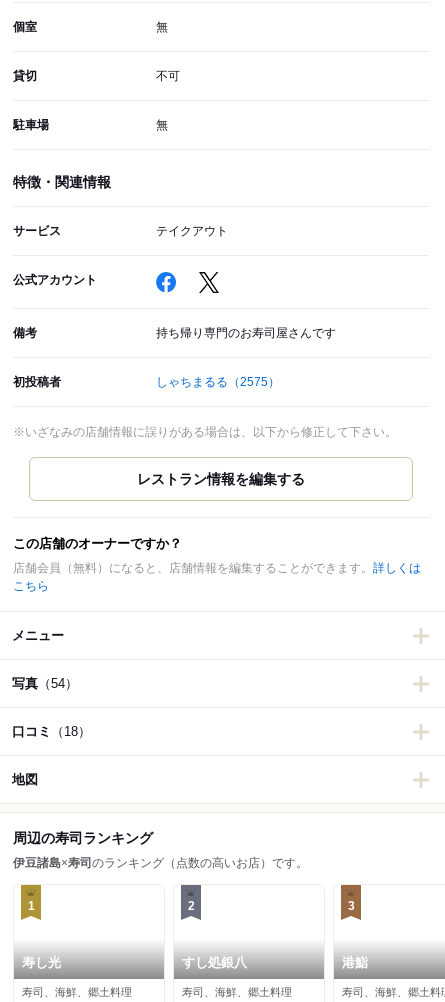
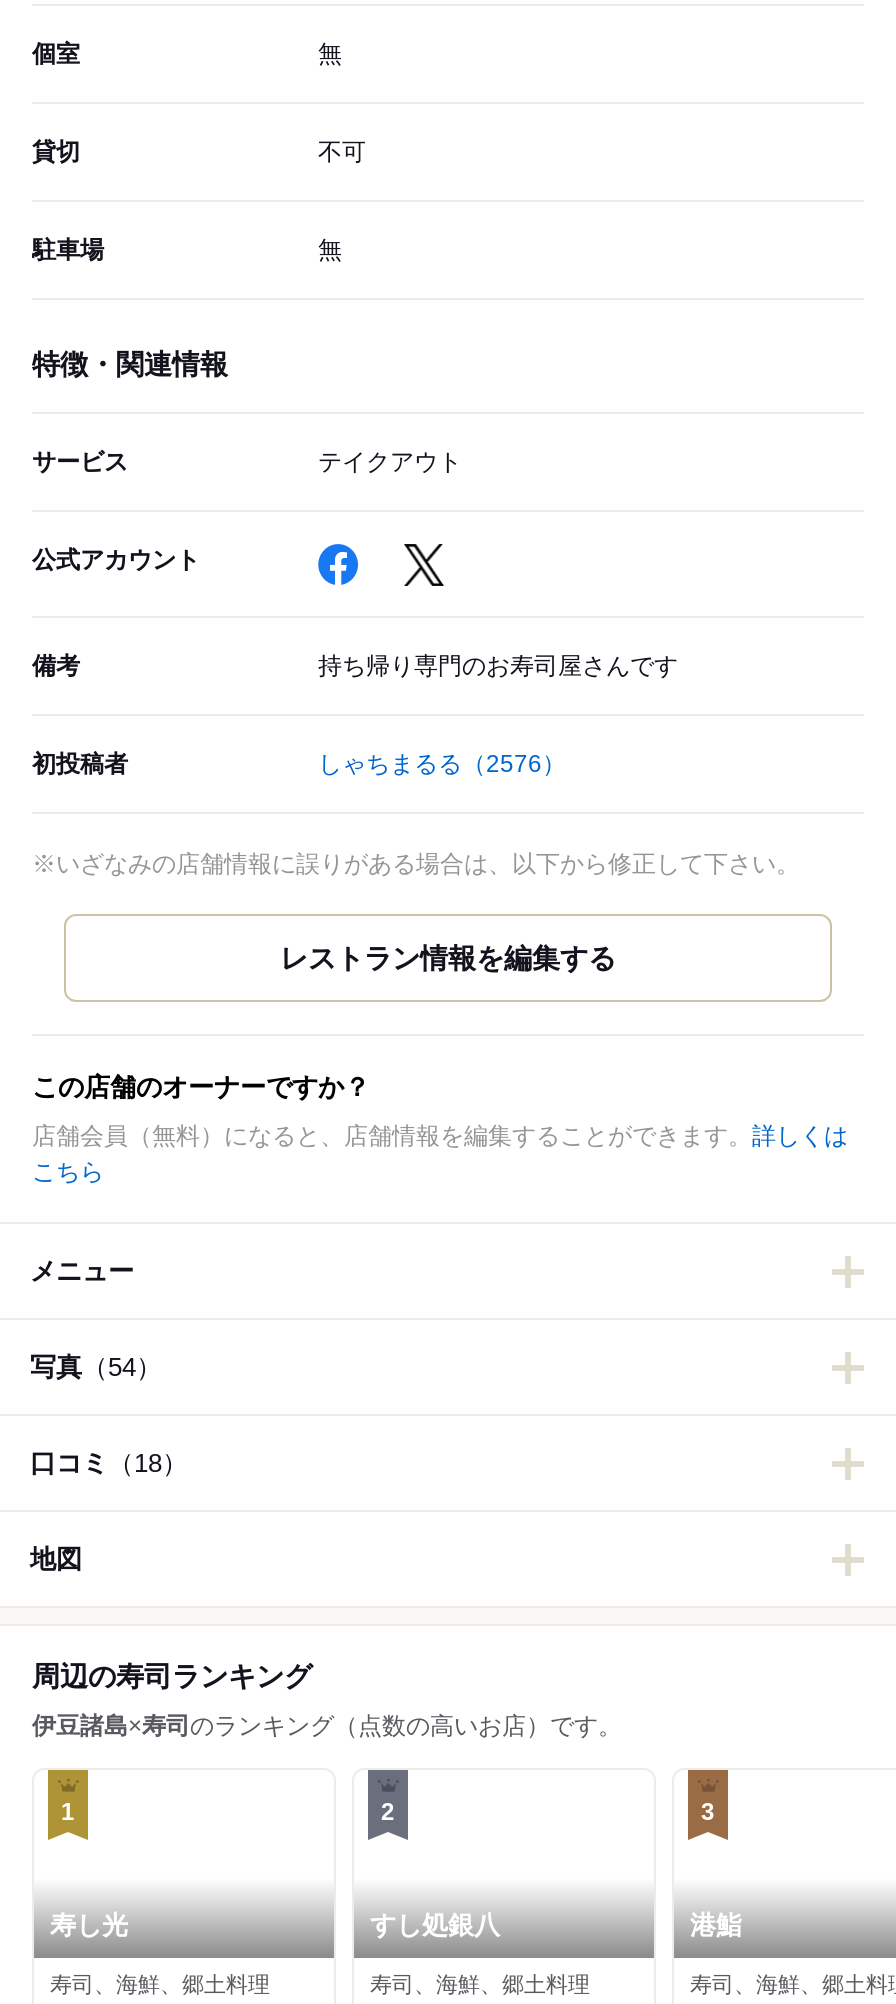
- しゃちまるる（2575）
+ しゃちまるる（2576）
